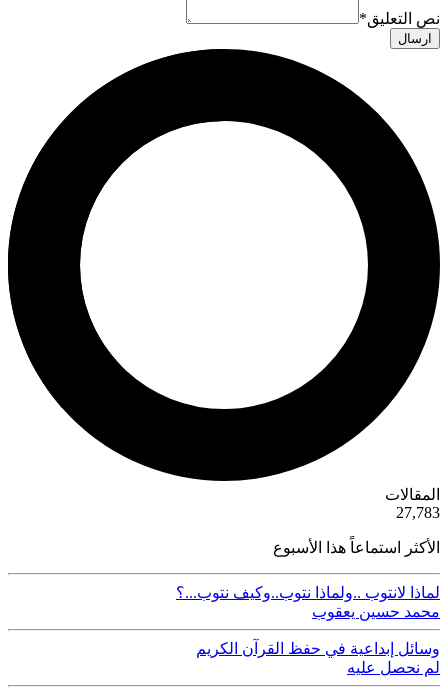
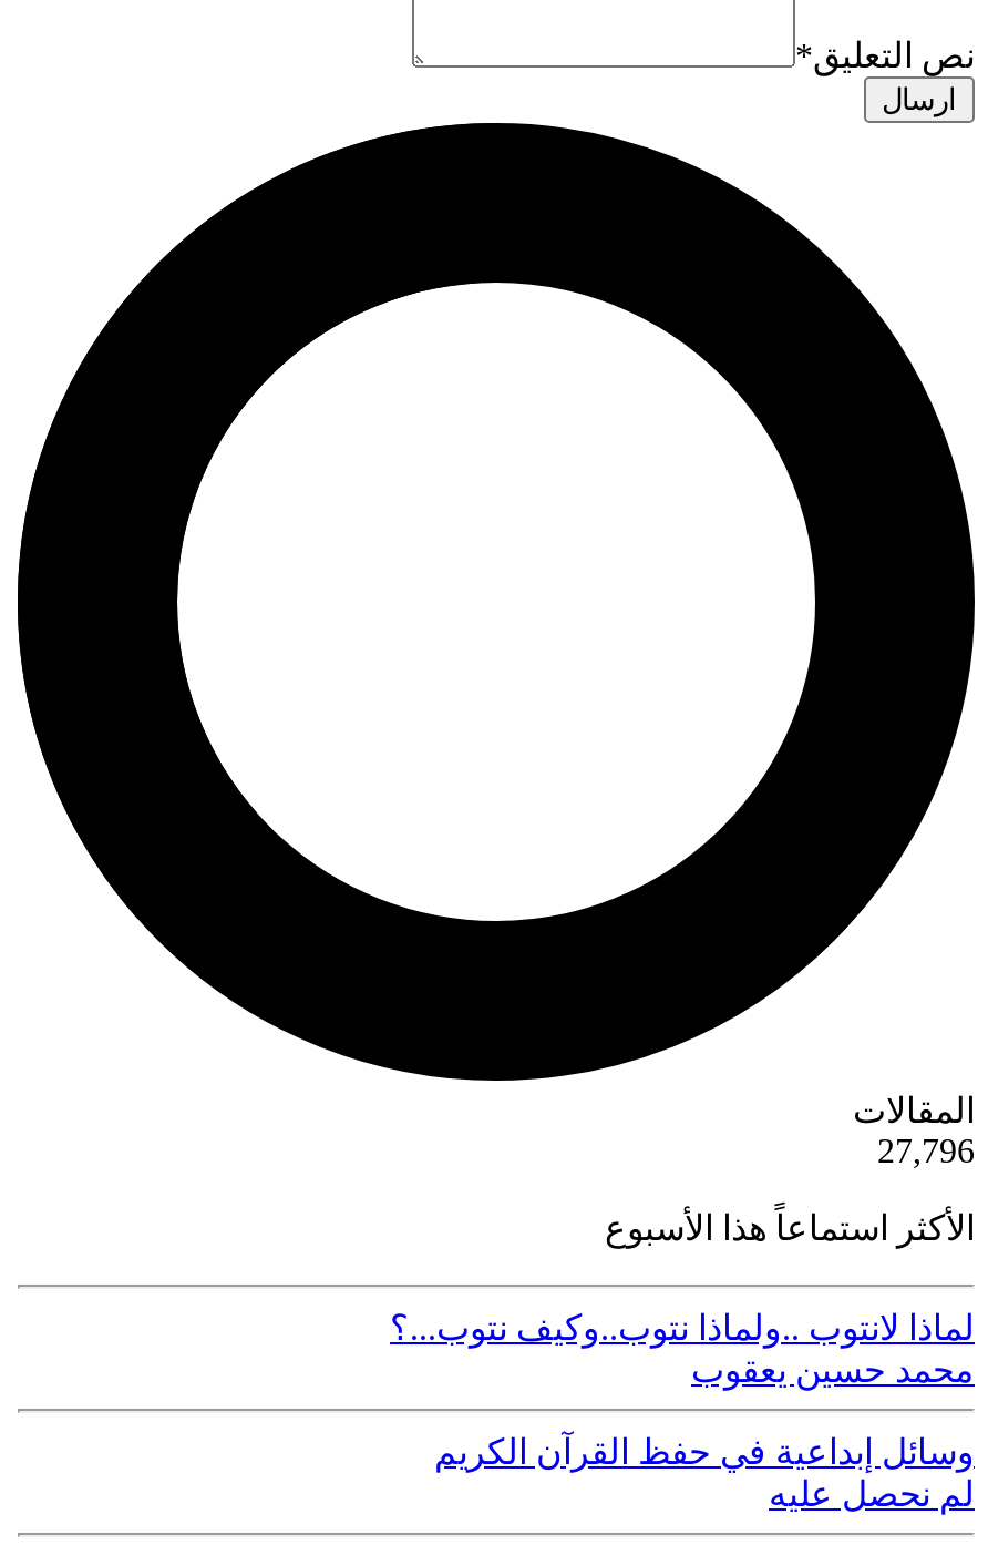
- 27,783
+ 27,796
